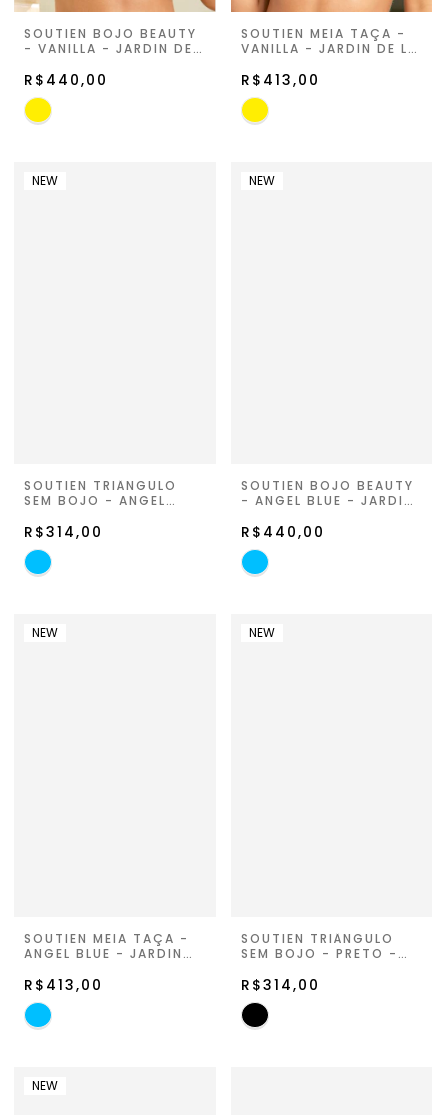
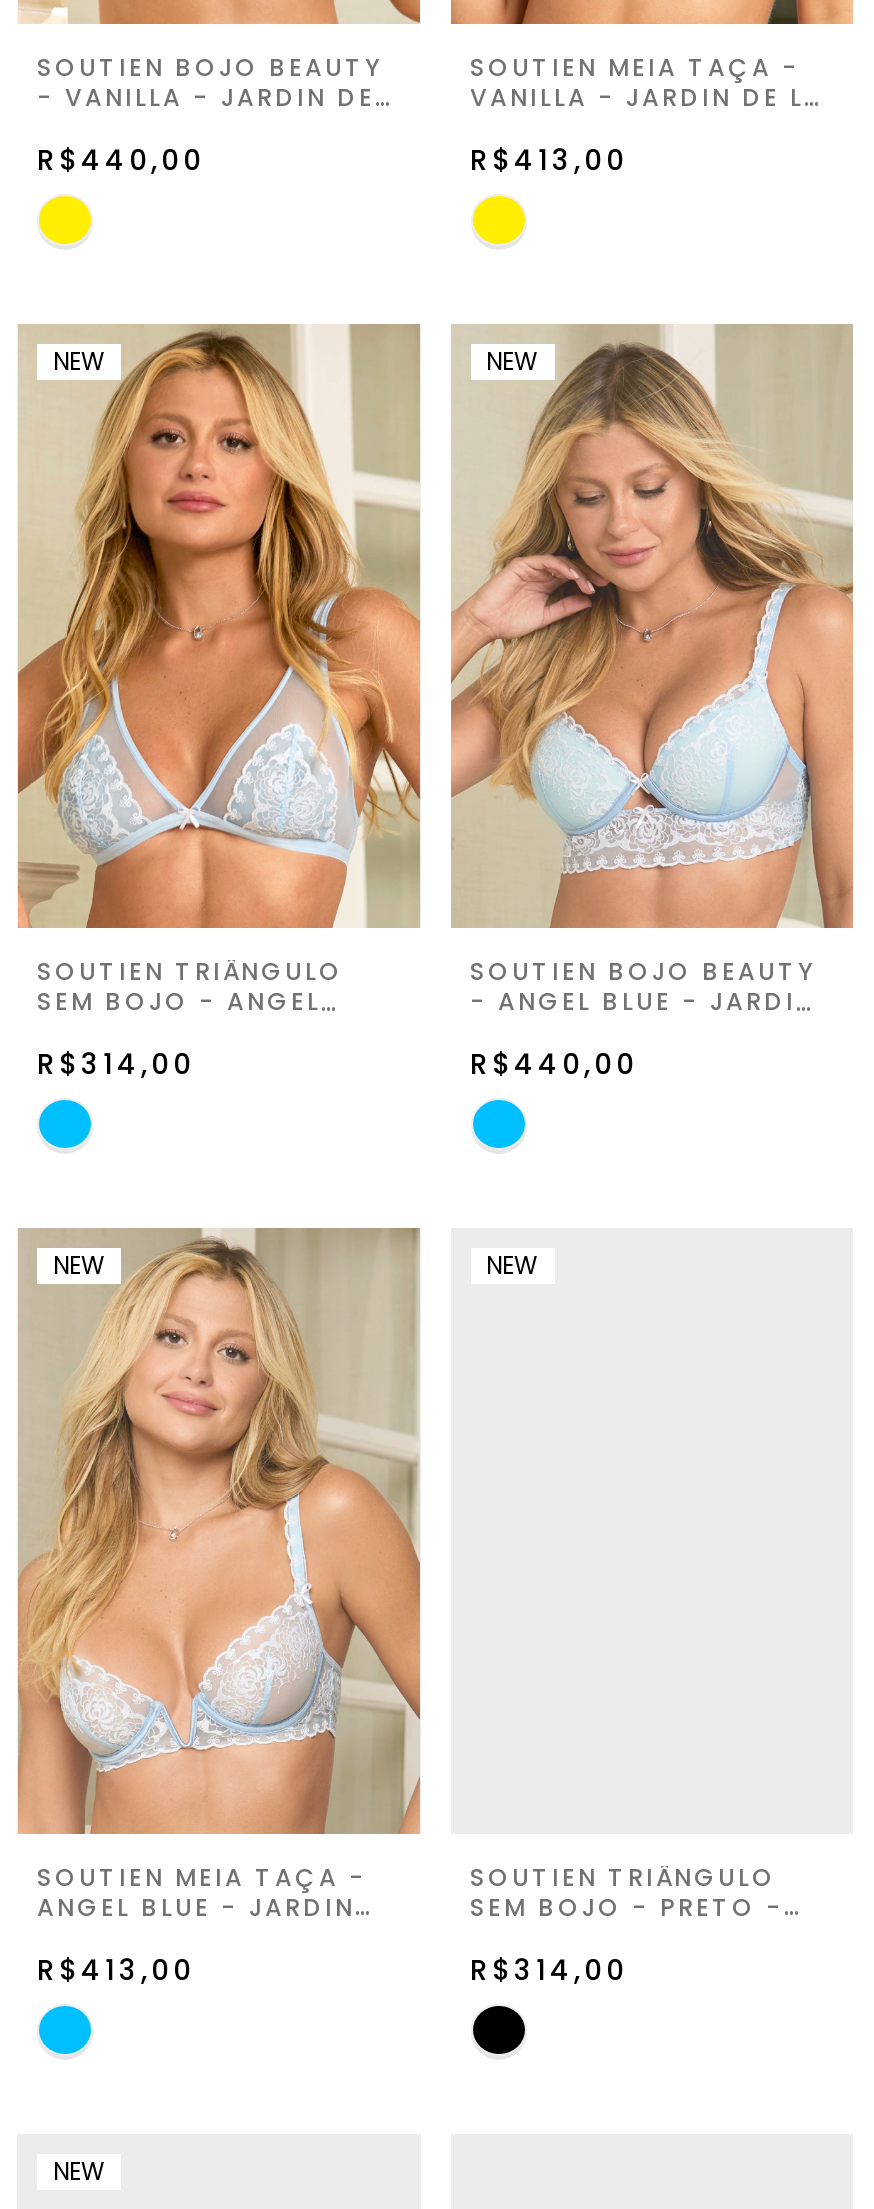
+ [image]

+ [image]

+ [image]
